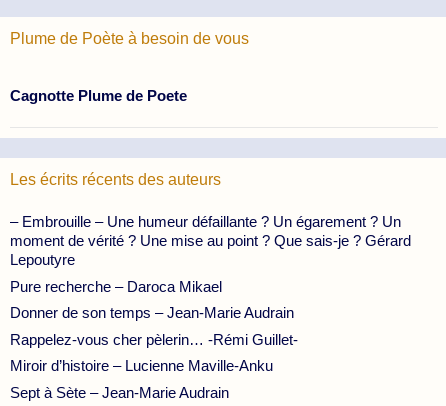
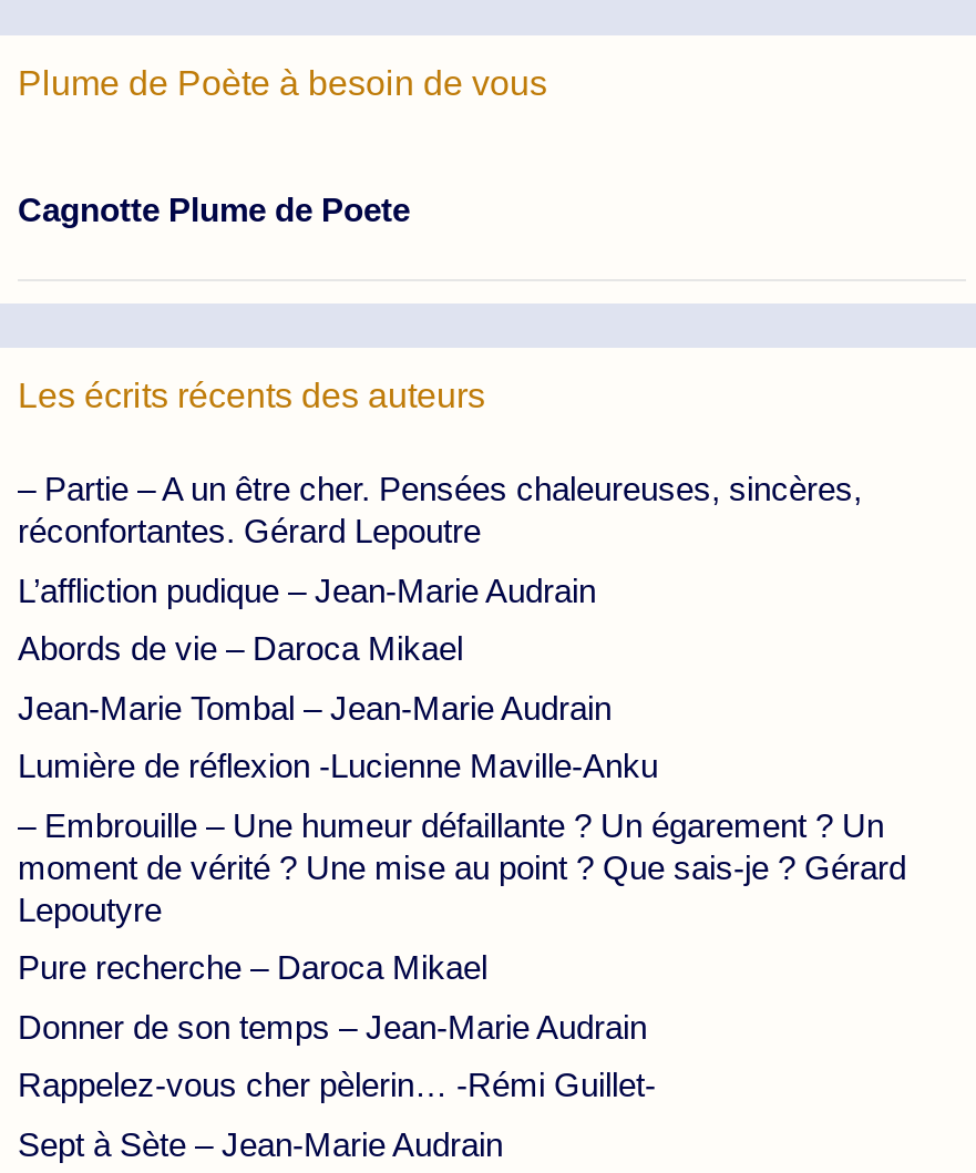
+ – Partie – A un être cher. Pensées chaleureuses, sincères,
+ réconfortantes. Gérard Lepoutre
+ L’affliction pudique – Jean-Marie Audrain
+ Abords de vie – Daroca Mikael
+ Jean-Marie Tombal – Jean-Marie Audrain
+ Lumière de réflexion -Lucienne Maville-Anku

moved down: – Embrouille – Une humeur défaillante ? Un égarement ? Un | moment de vérité ? Une mise au point ? Que sais-je ? Gérard | Lepoutyre | Pure recherche – Daroca Mikael | Donner de son temps – Jean-Marie Audrain | Rappelez-vous cher pèlerin… -Rémi Guillet-

- Miroir d’histoire – Lucienne Maville-Anku
